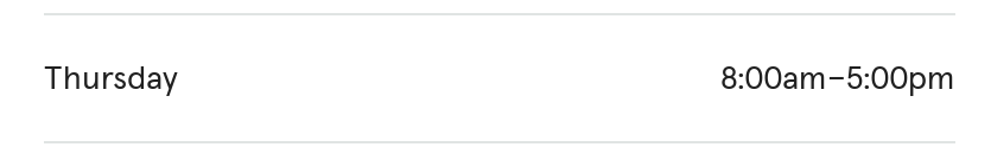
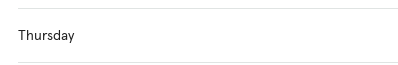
- 8:00am–5:00pm
